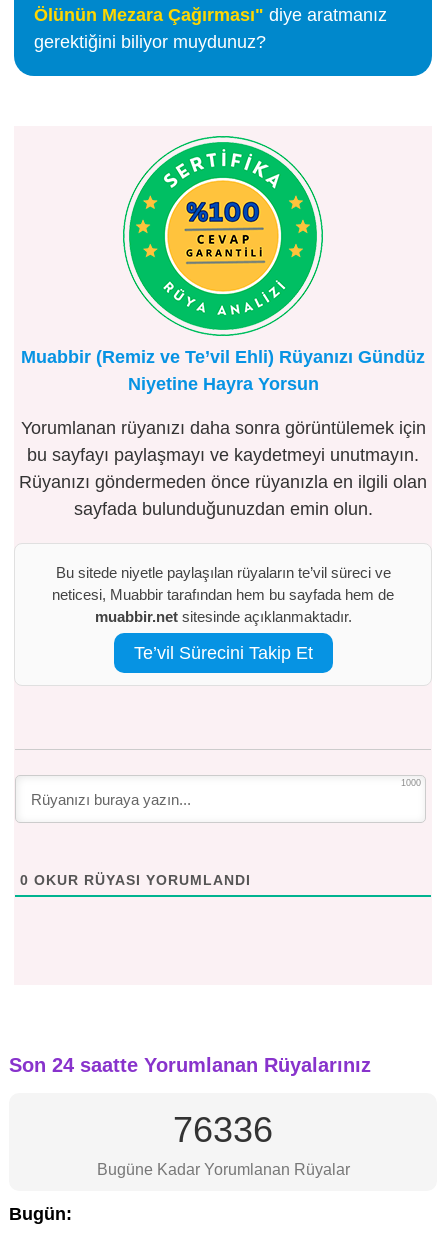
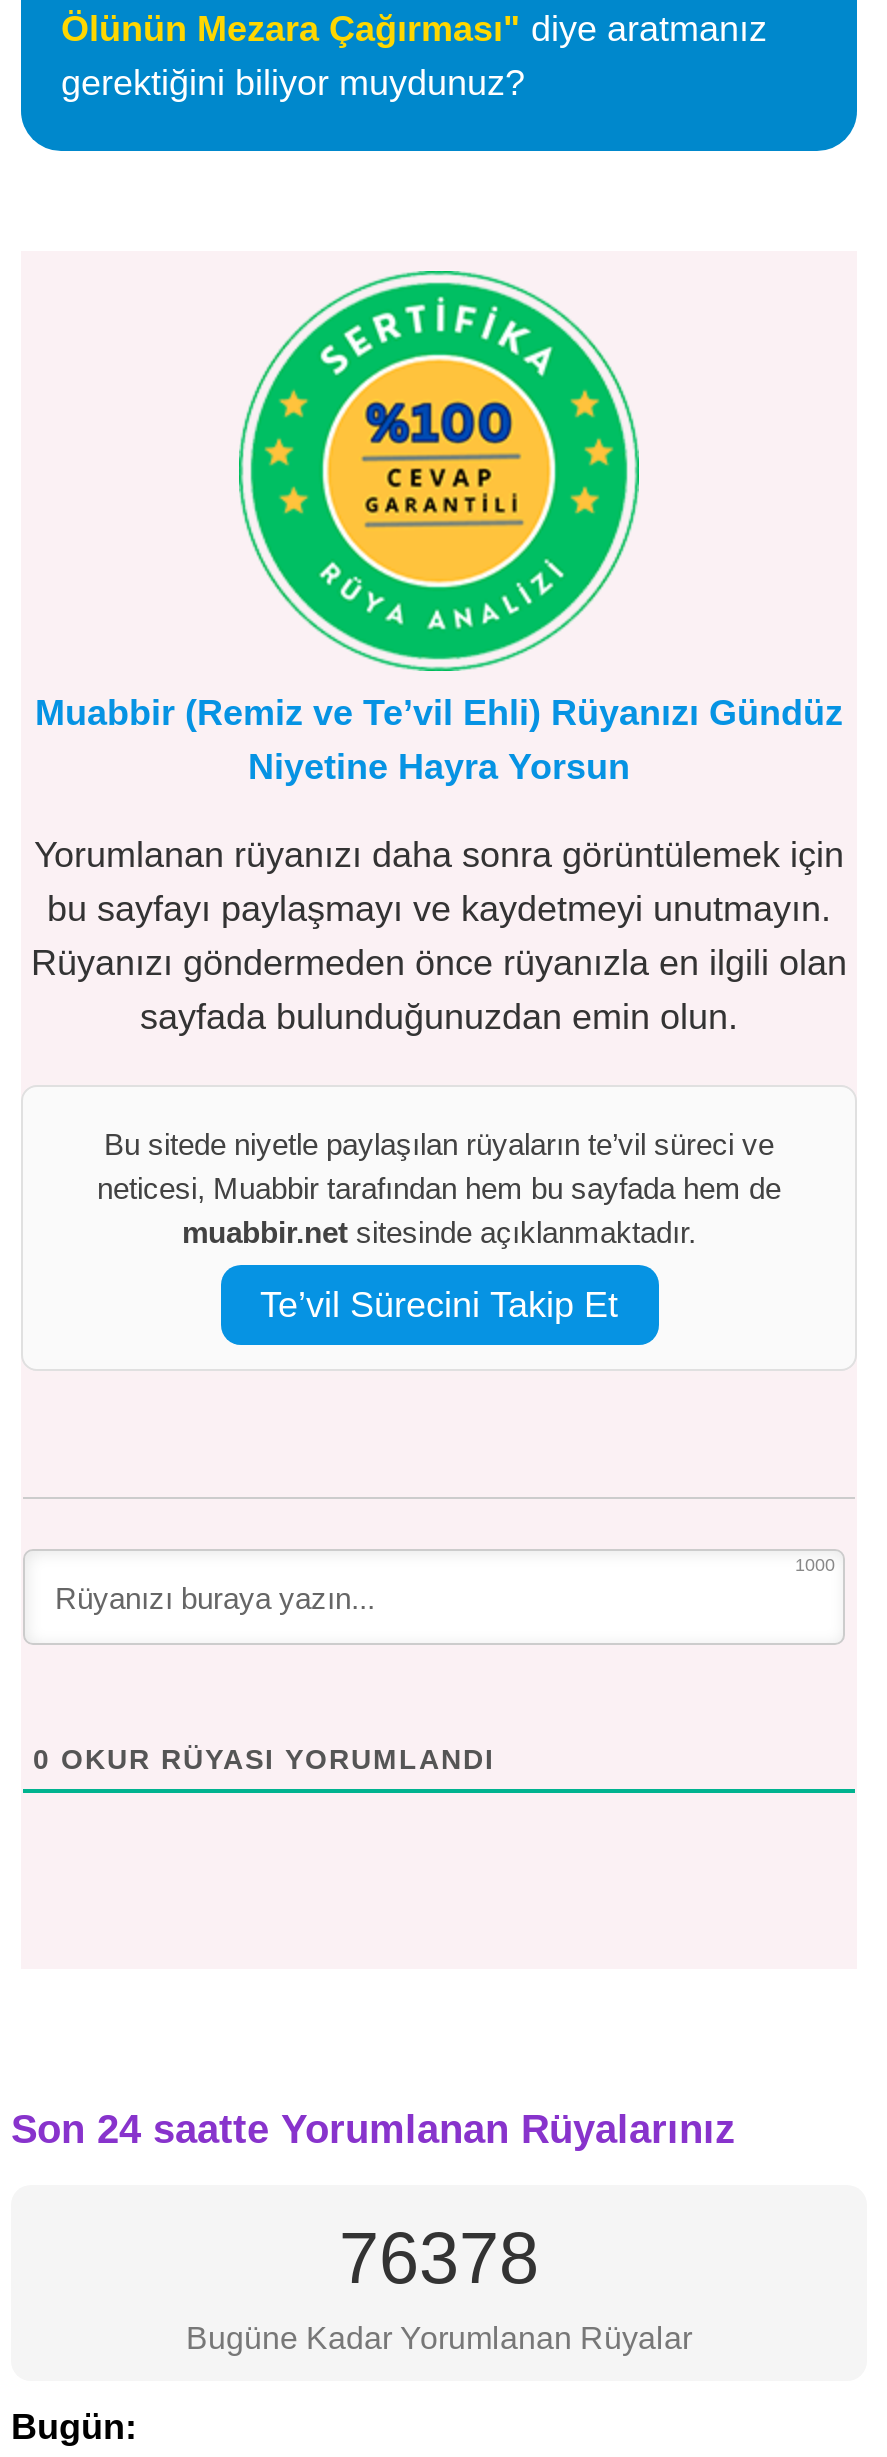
- 76336
+ 76378
